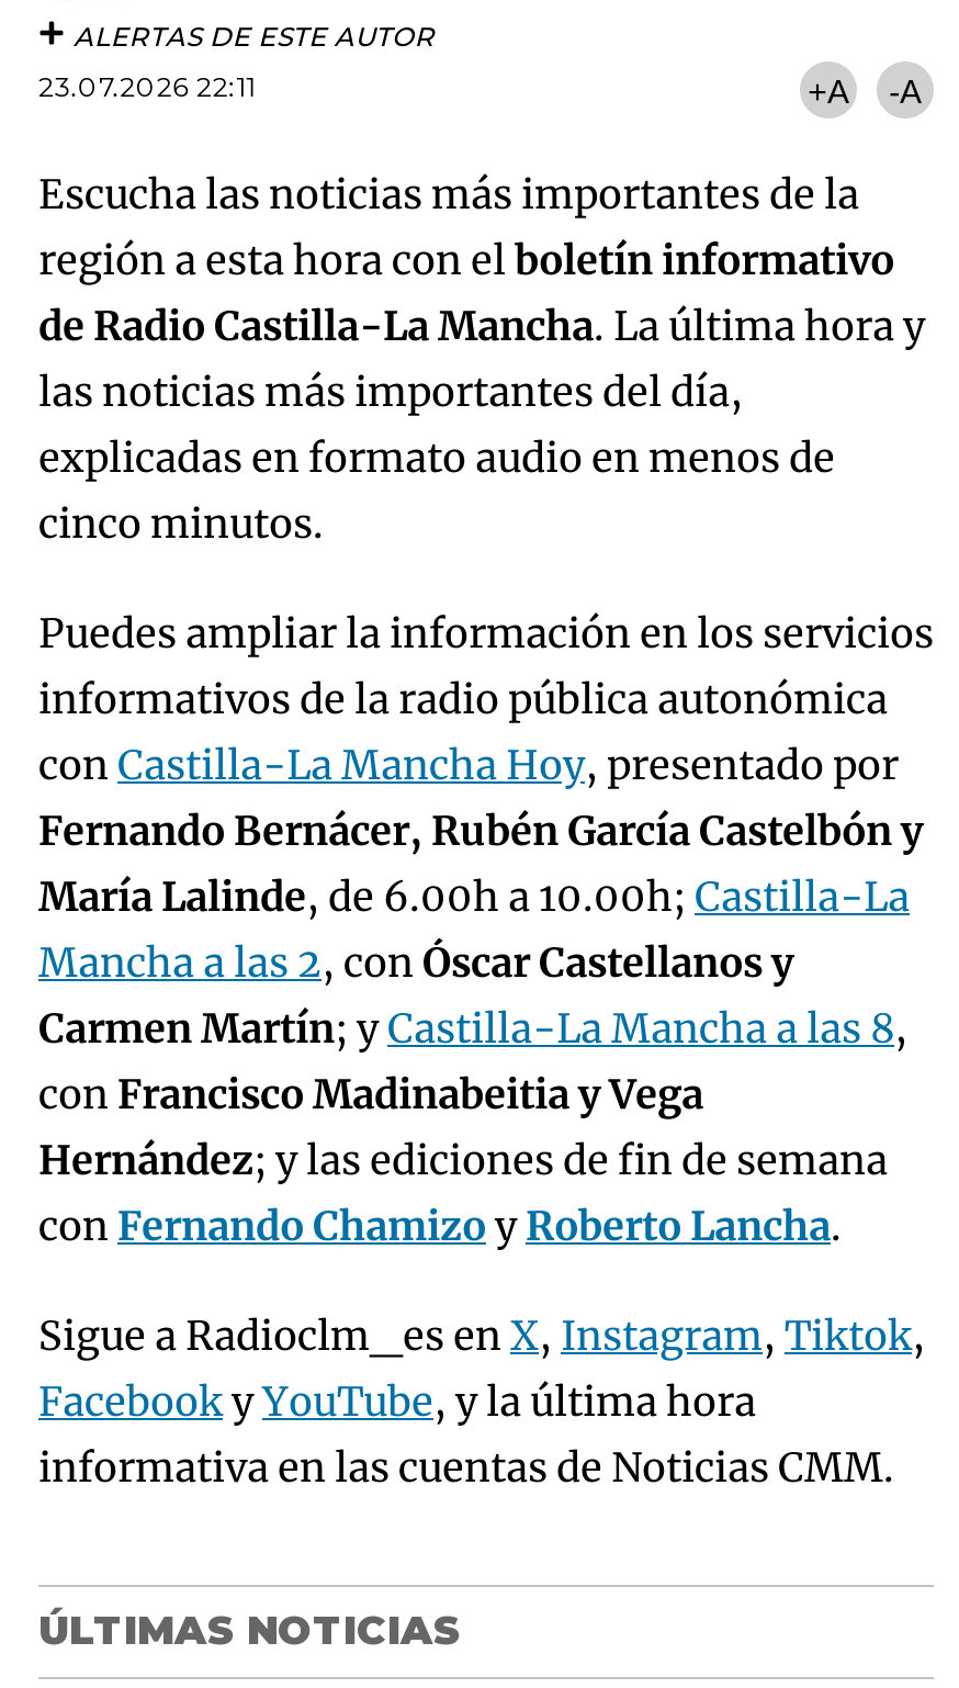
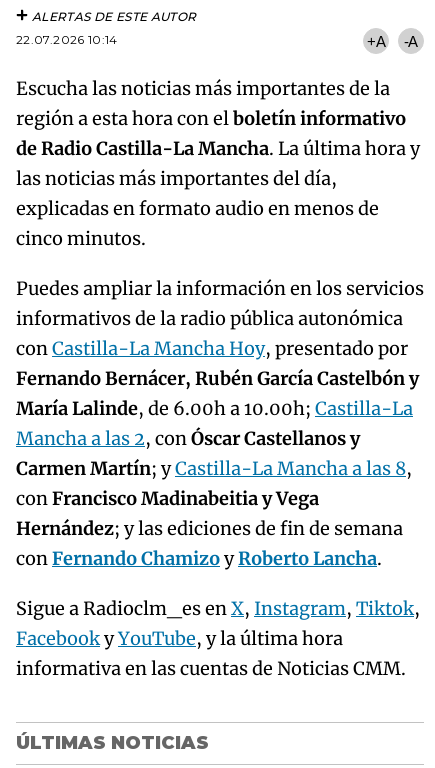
- 23.07.2026 22:11
+ 22.07.2026 10:14
